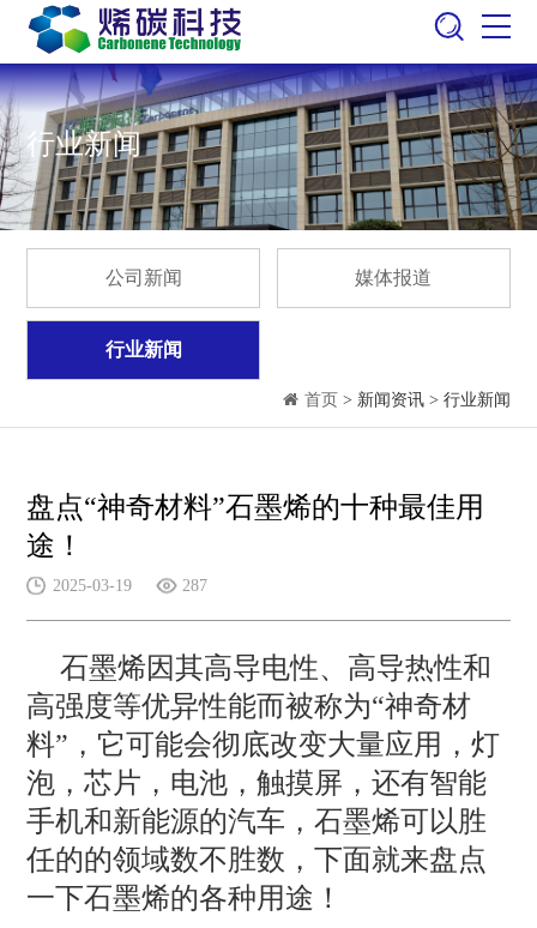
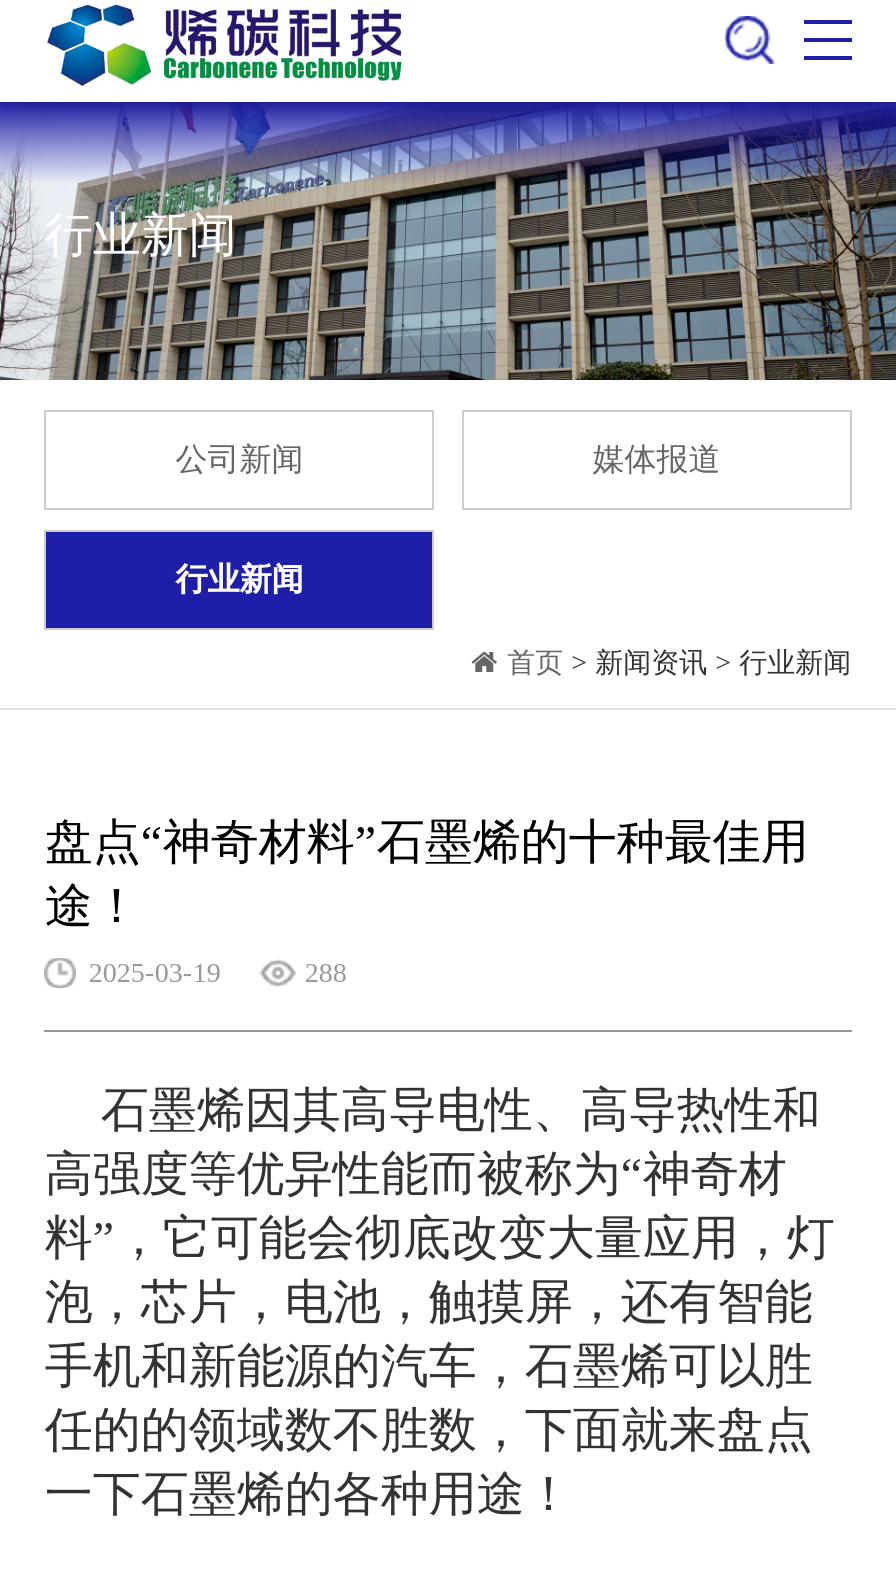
- 287
+ 288
